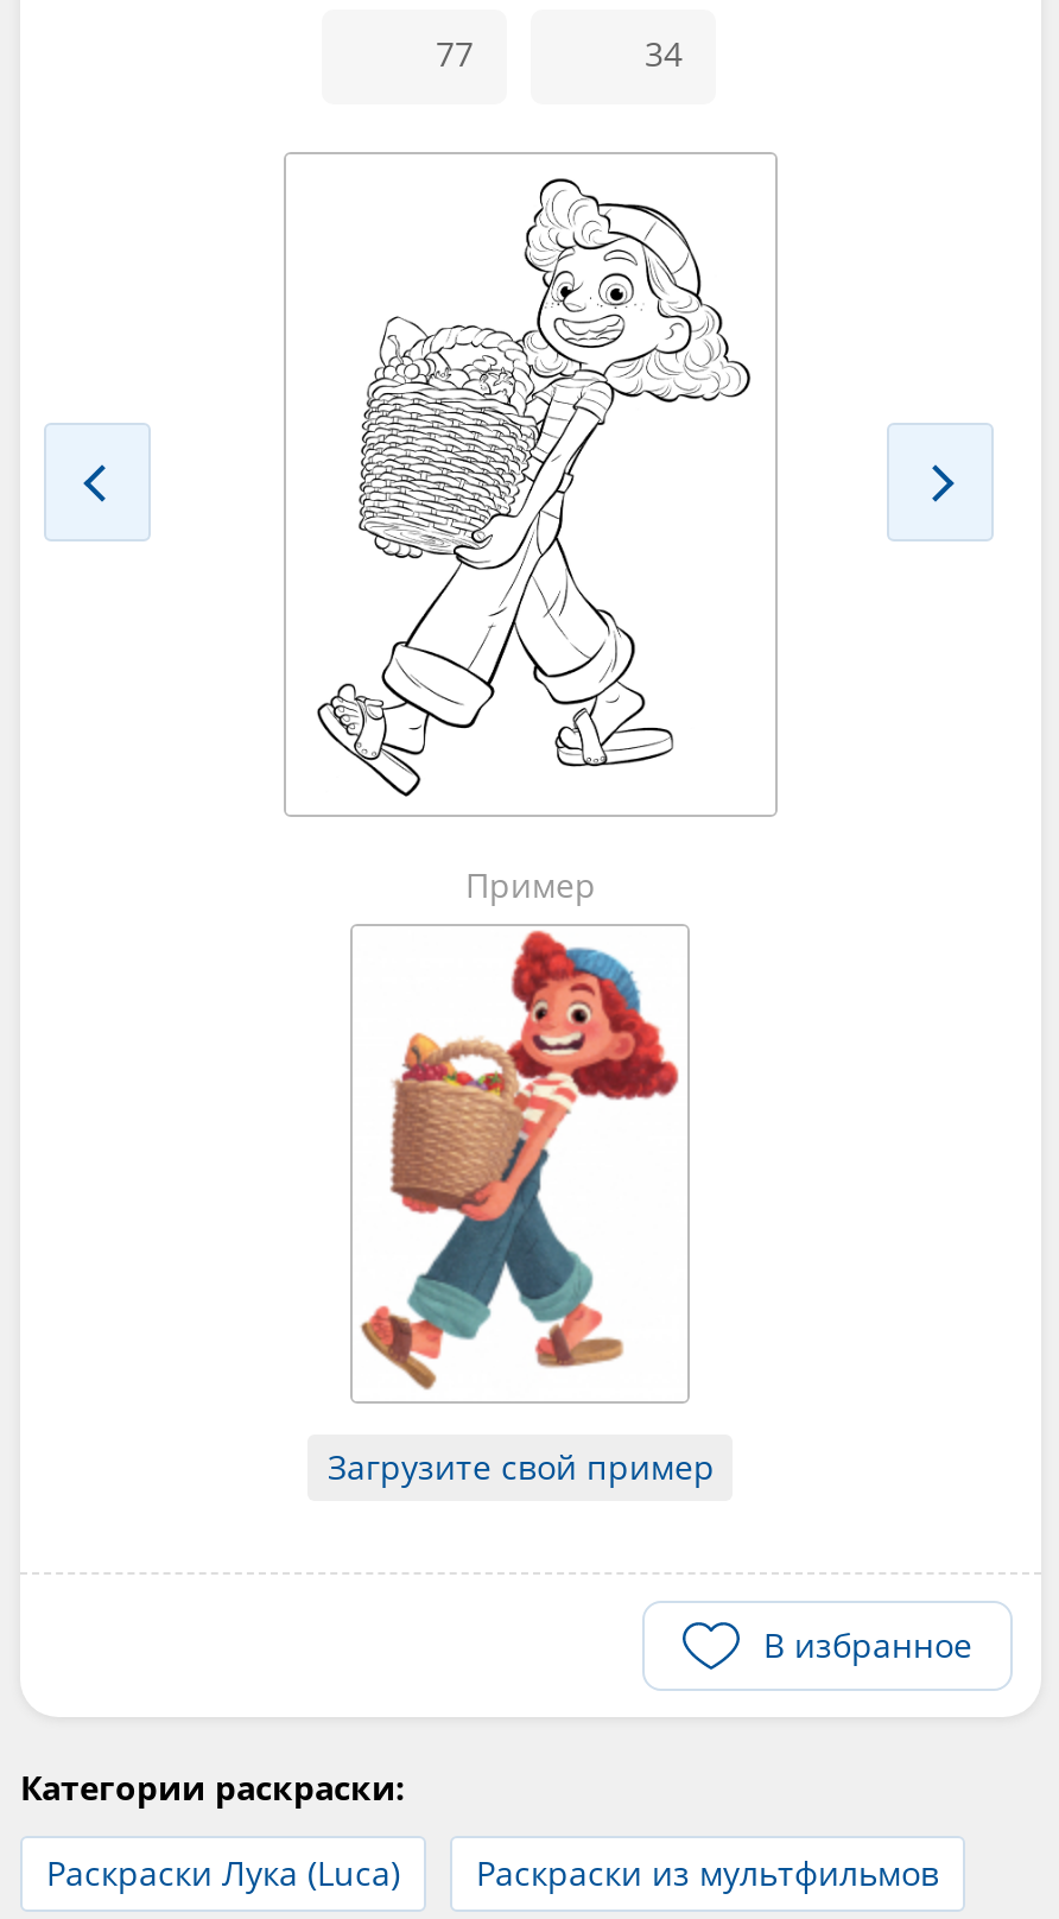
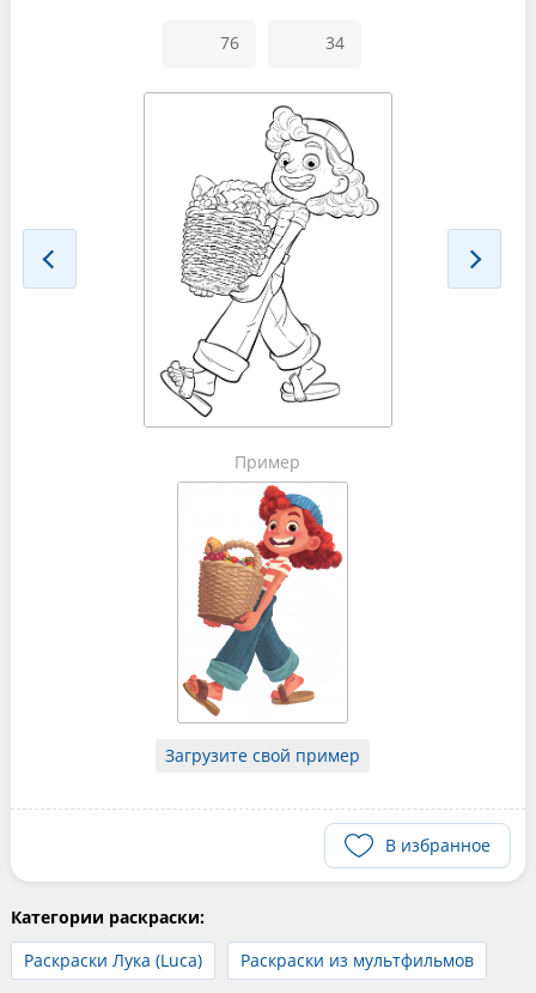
- 77
+ 76
